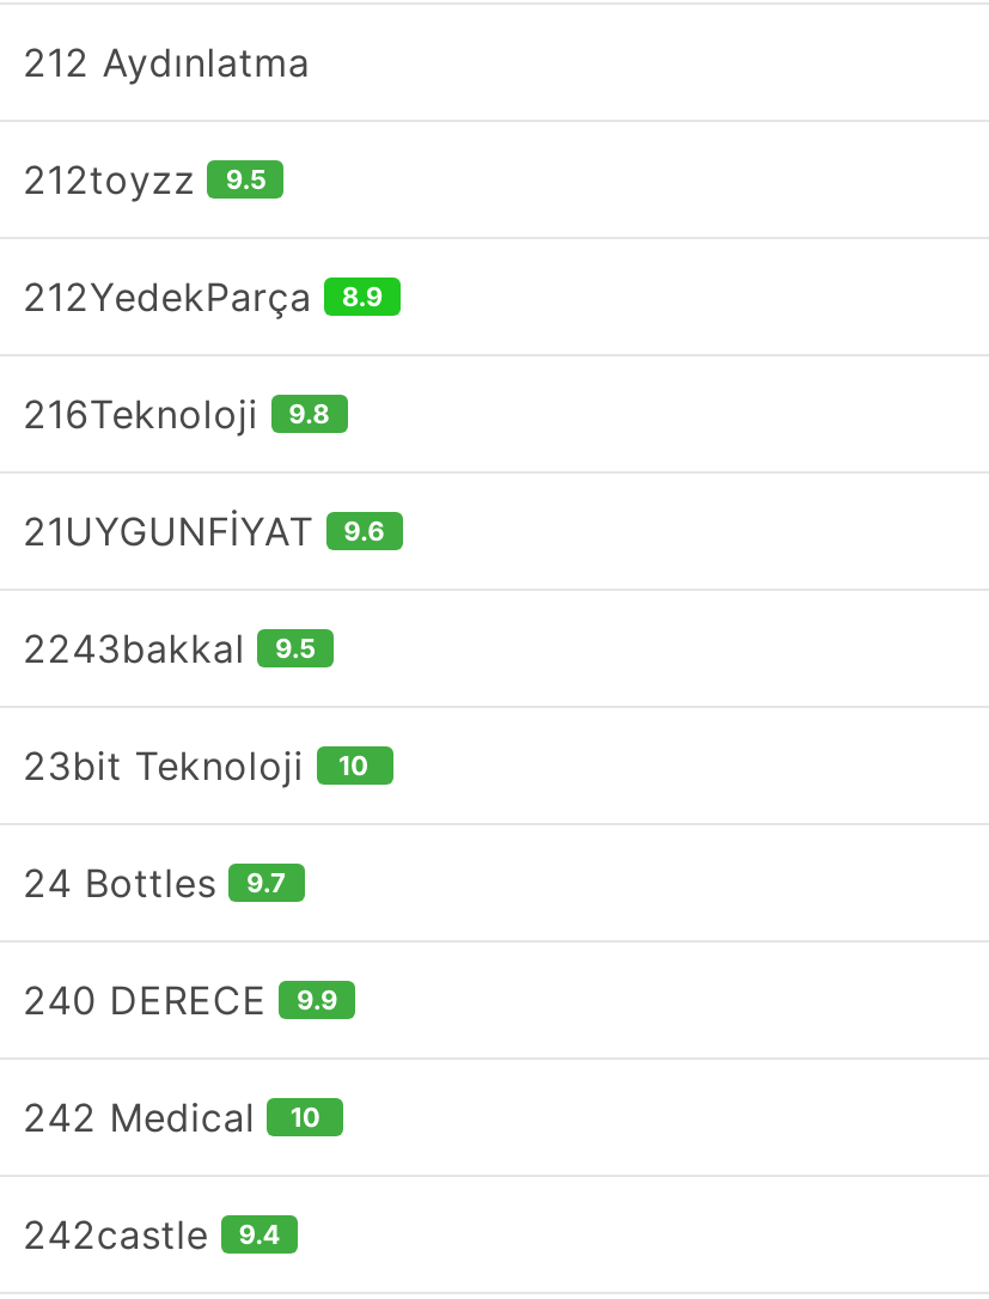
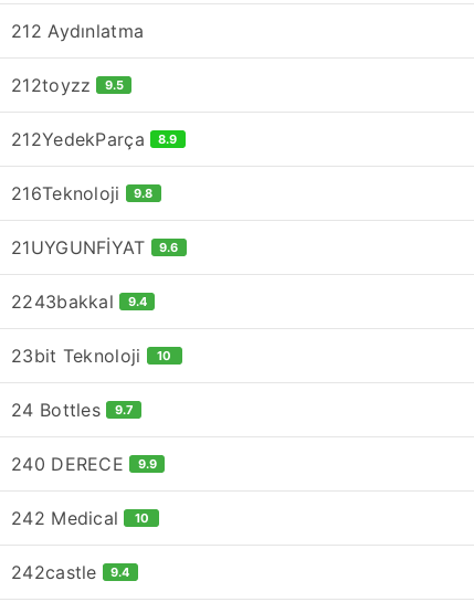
- 2243bakkal 9.5
+ 2243bakkal 9.4
